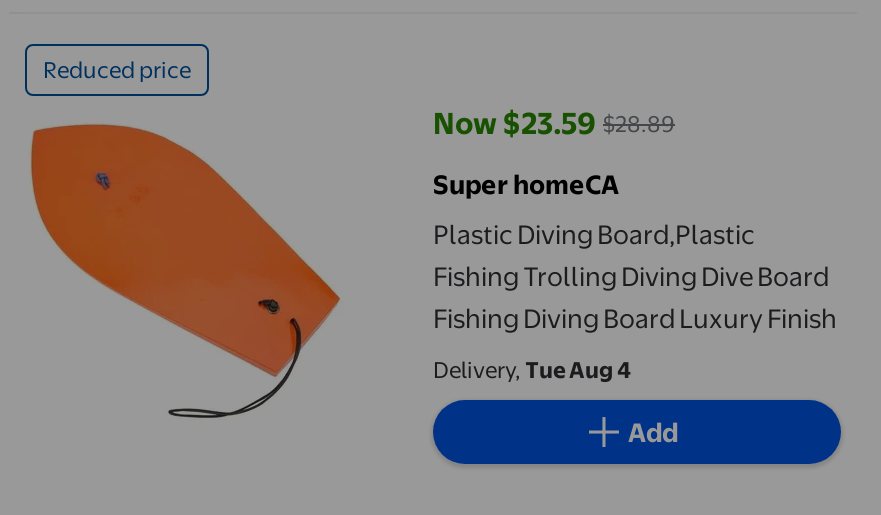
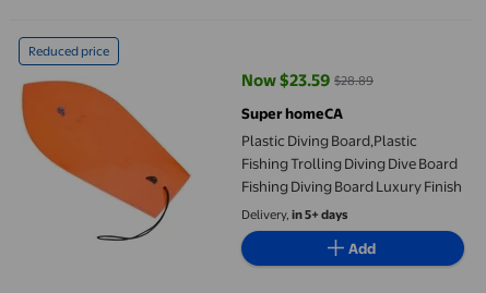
- Delivery, Tue Aug 4
+ Delivery, in 5+ days
